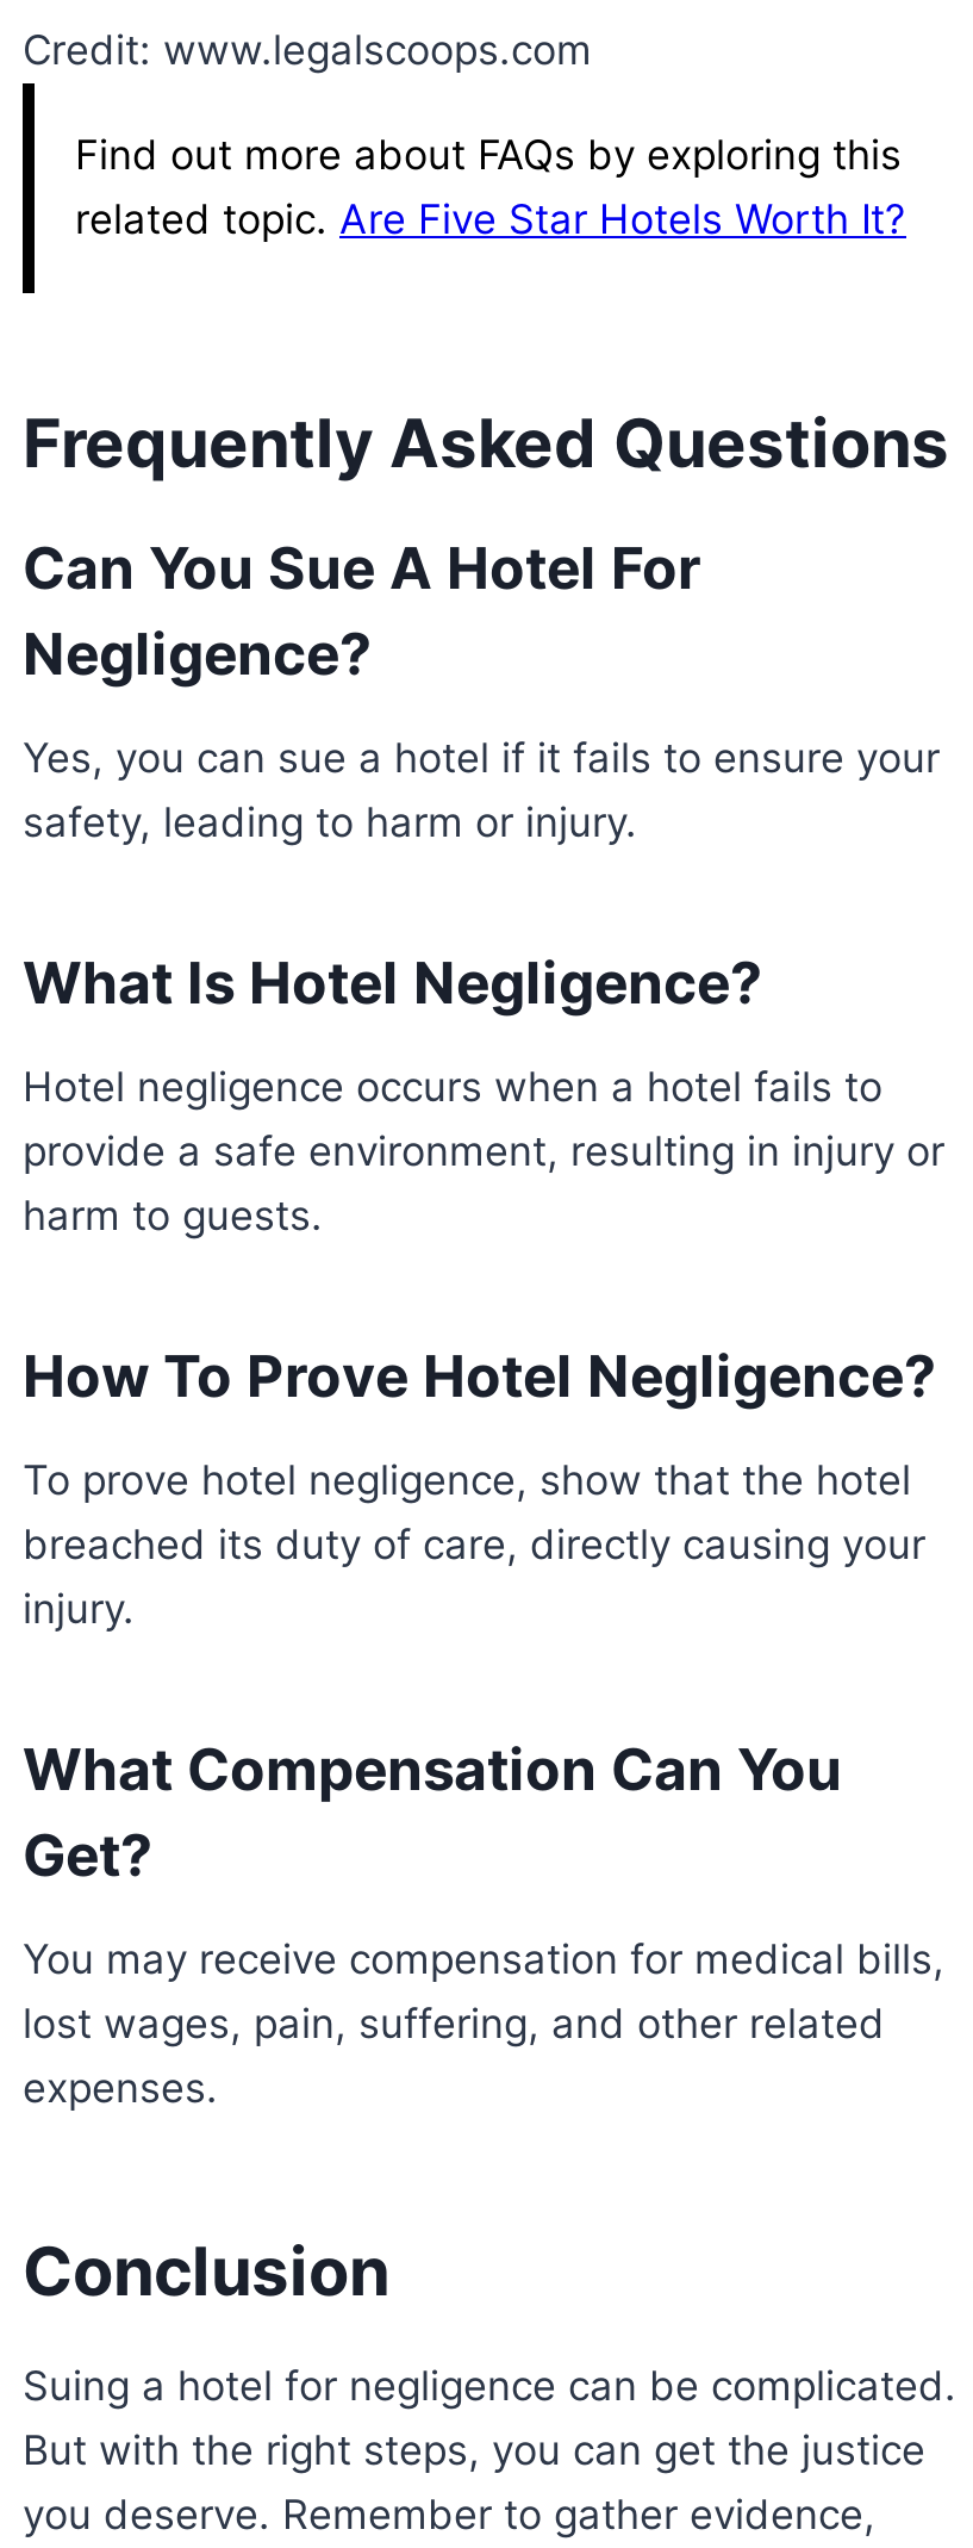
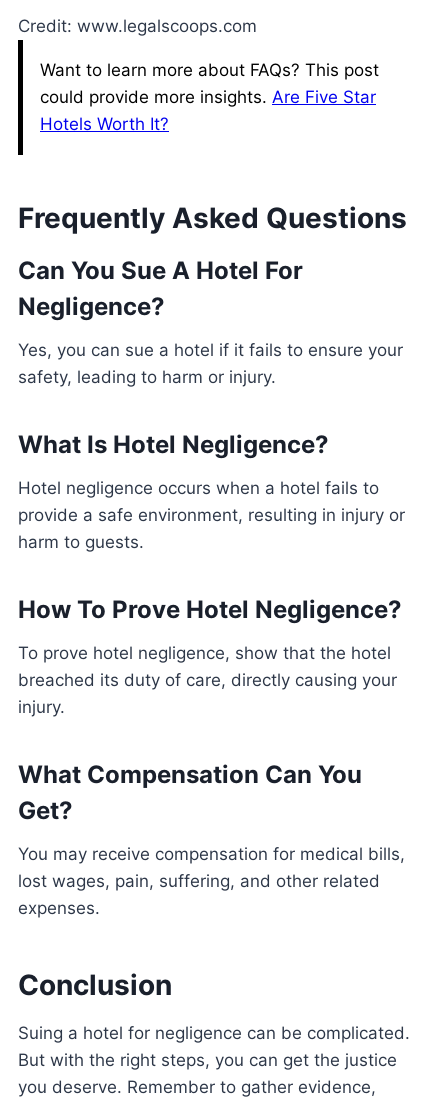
- Find out more about FAQs by exploring this
- related topic. Are Five Star Hotels Worth It?
+ Want to learn more about FAQs? This post
+ could provide more insights. Are Five Star
+ Hotels Worth It?
